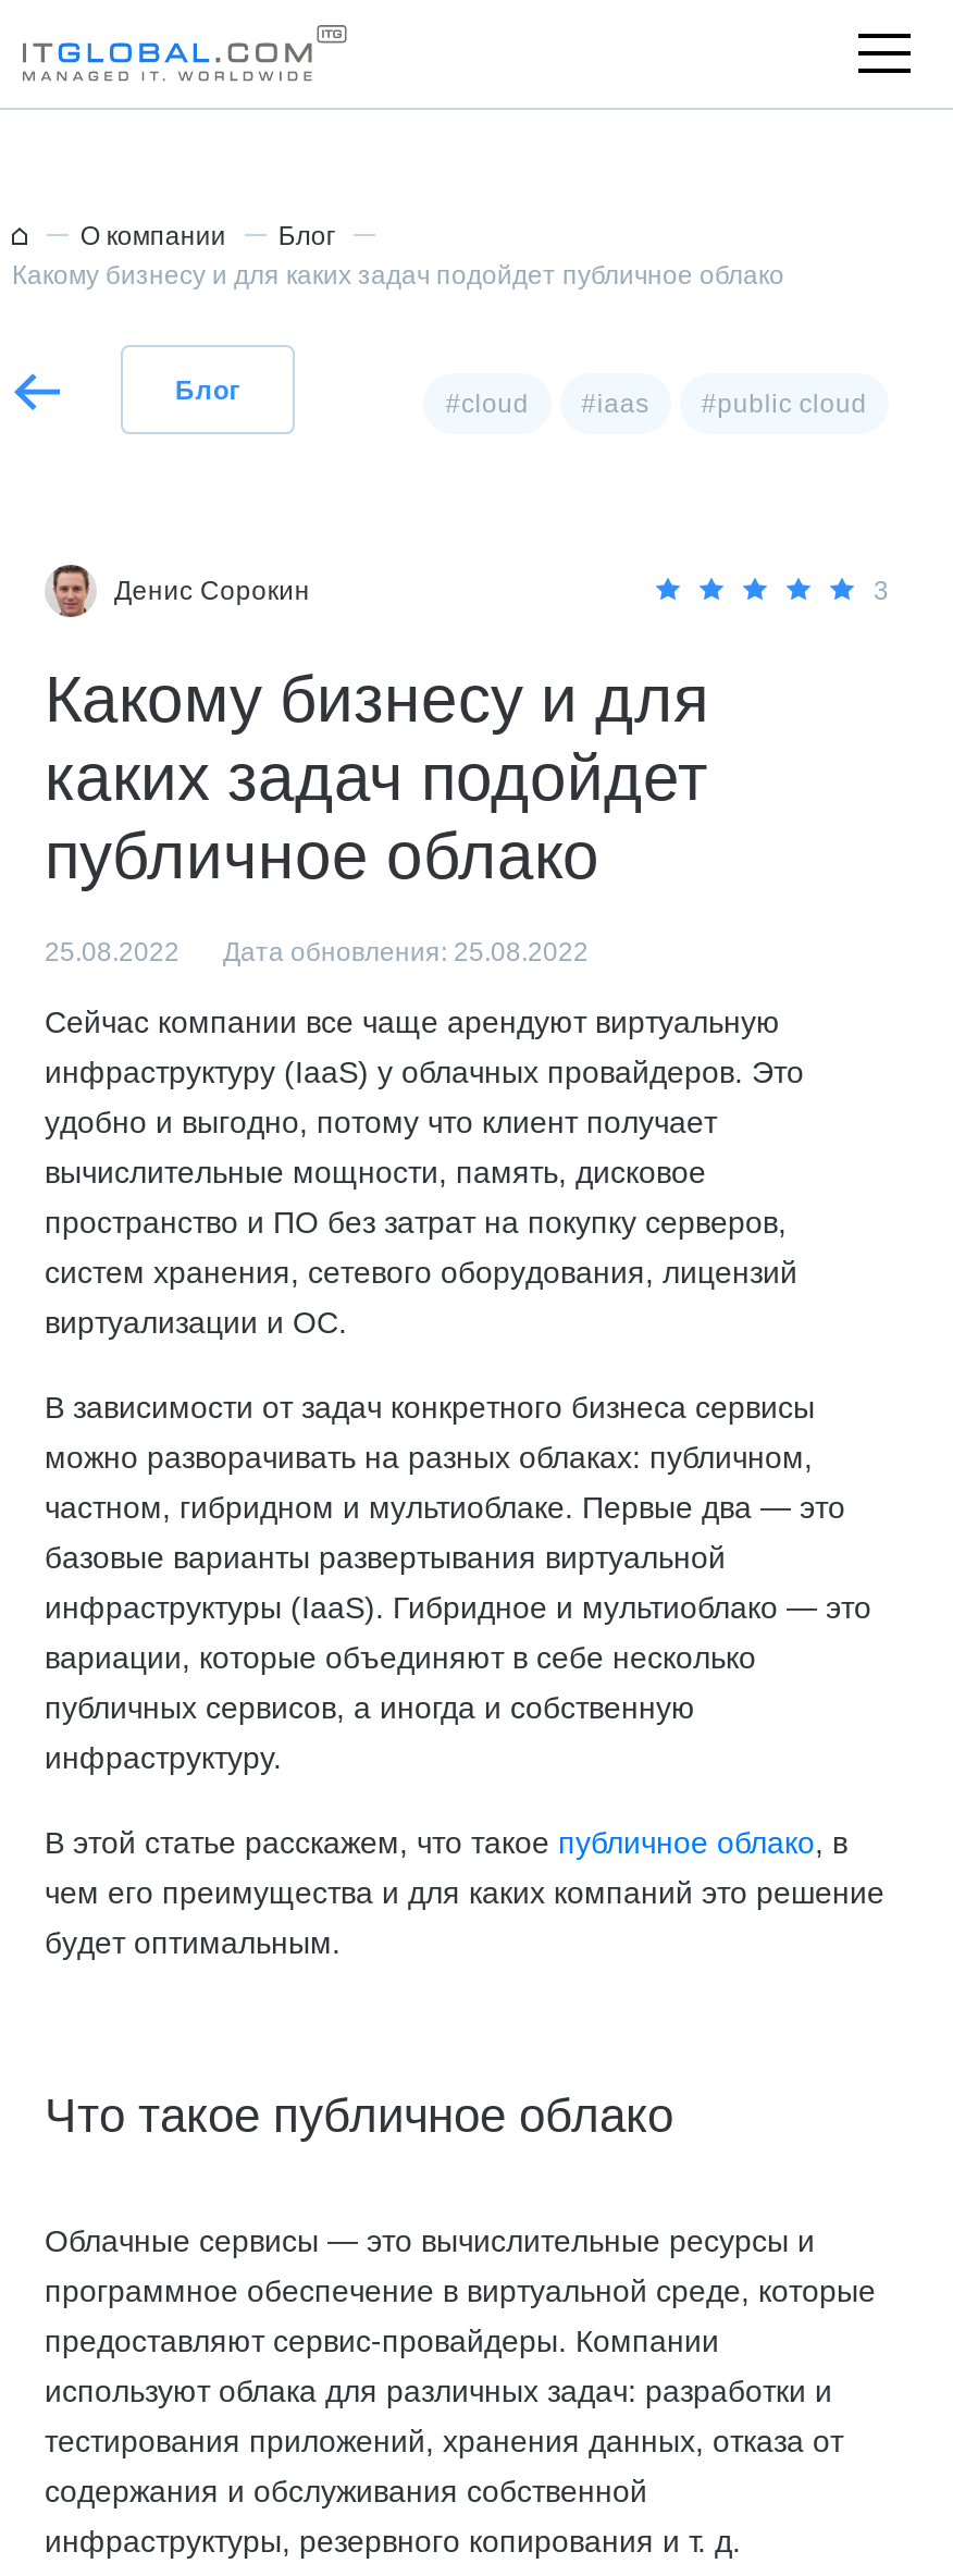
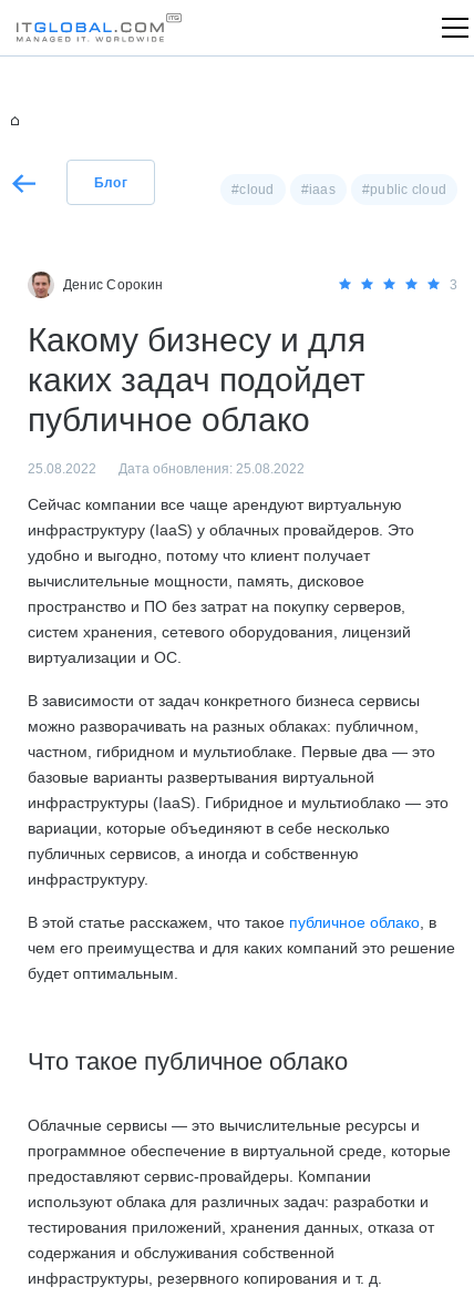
- О компании
- Блог
- Какому бизнесу и для каких задач подойдет публичное облако
